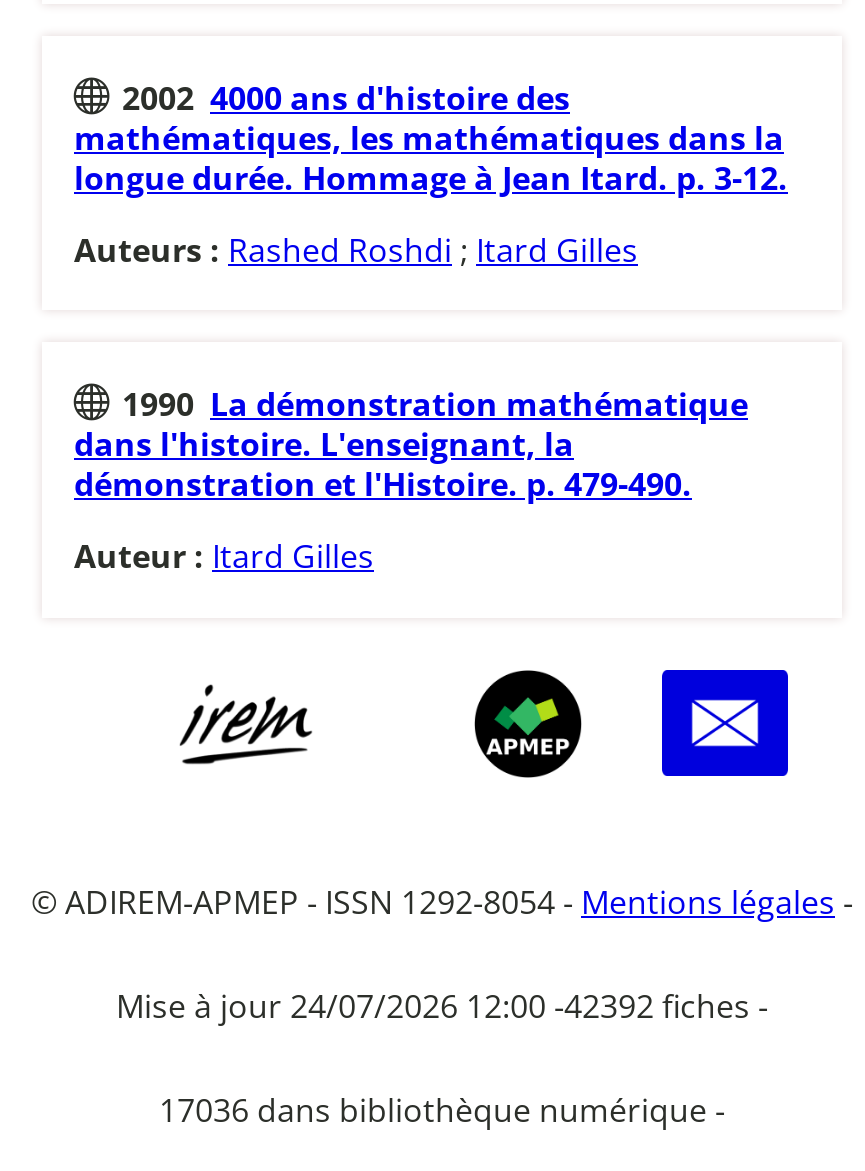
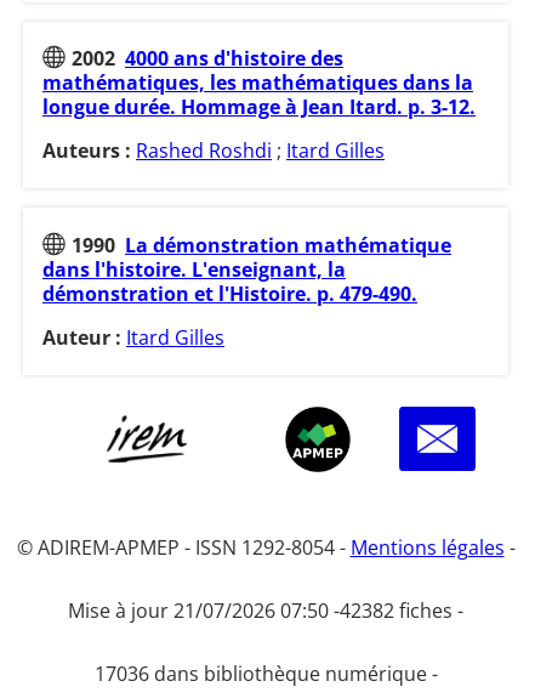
- Mise à jour 24/07/2026 12:00 - 42392 fiches -
+ Mise à jour 21/07/2026 07:50 - 42382 fiches -
